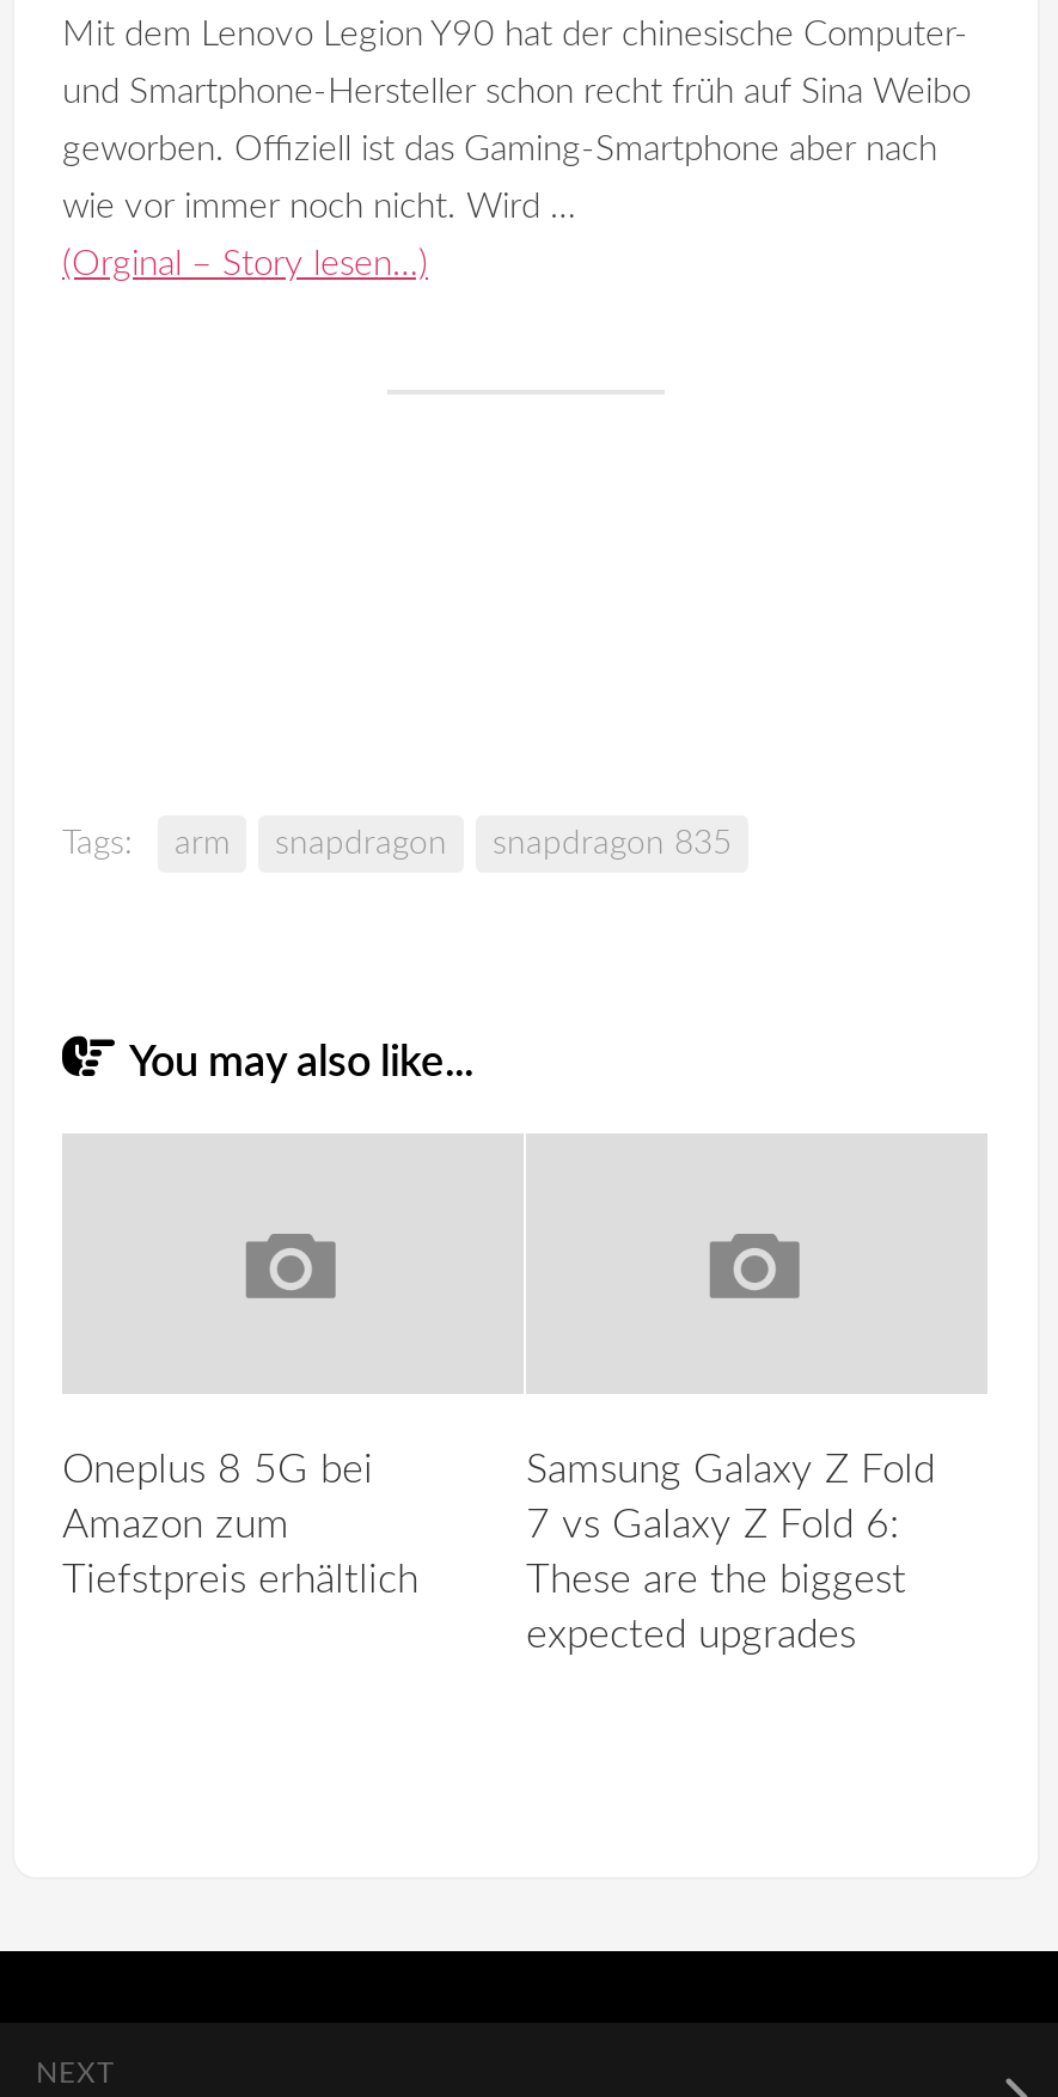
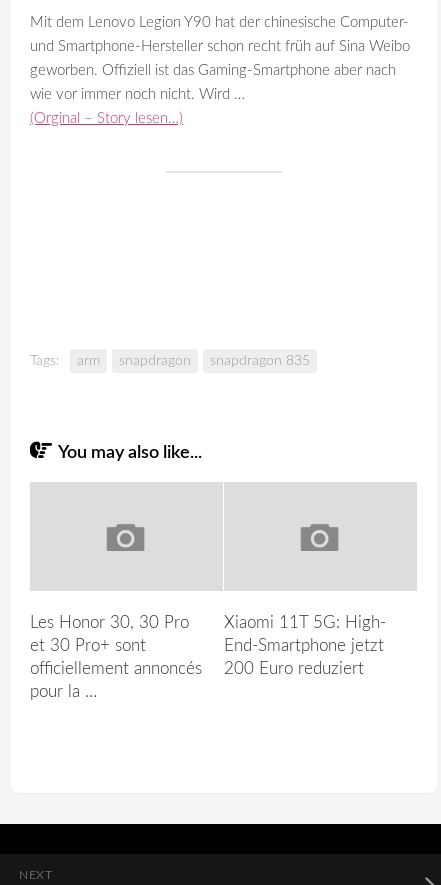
- Oneplus 8 5G bei
- Amazon zum
- Tiefstpreis erhältlich
+ Les Honor 30, 30 Pro
+ et 30 Pro+ sont
+ officiellement annoncés
+ pour la …

- Samsung Galaxy Z Fold
- 7 vs Galaxy Z Fold 6:
- These are the biggest
- expected upgrades
+ Xiaomi 11T 5G: High-
+ End-Smartphone jetzt
+ 200 Euro reduziert
